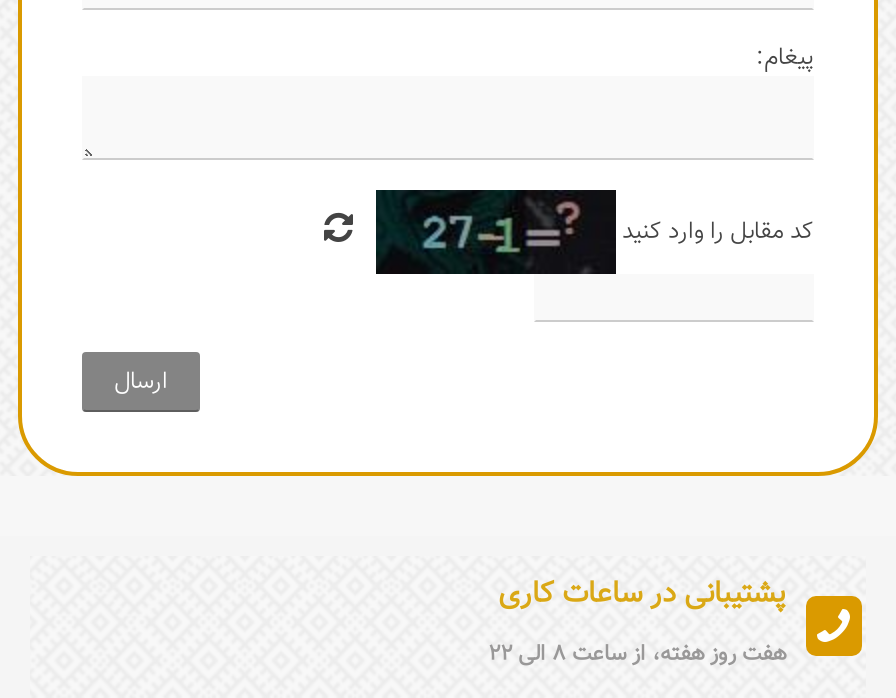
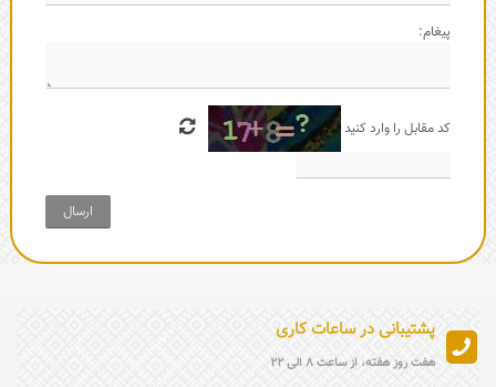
- [image]
+ [image]
